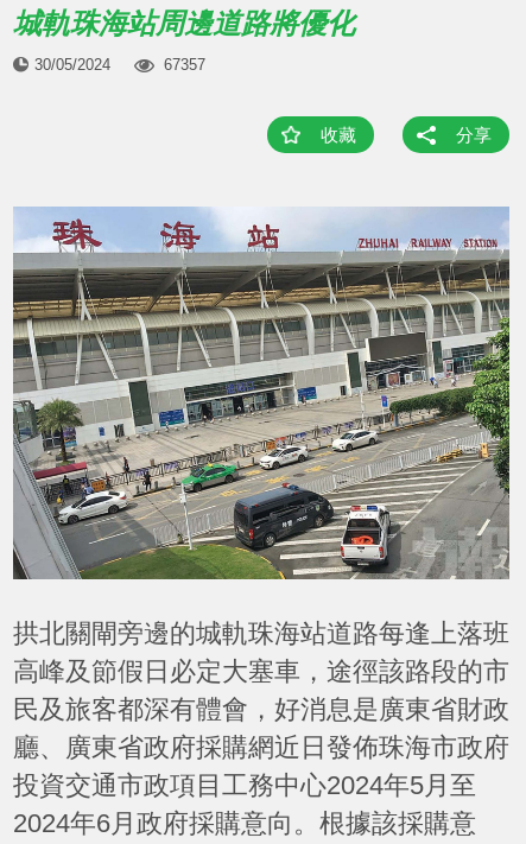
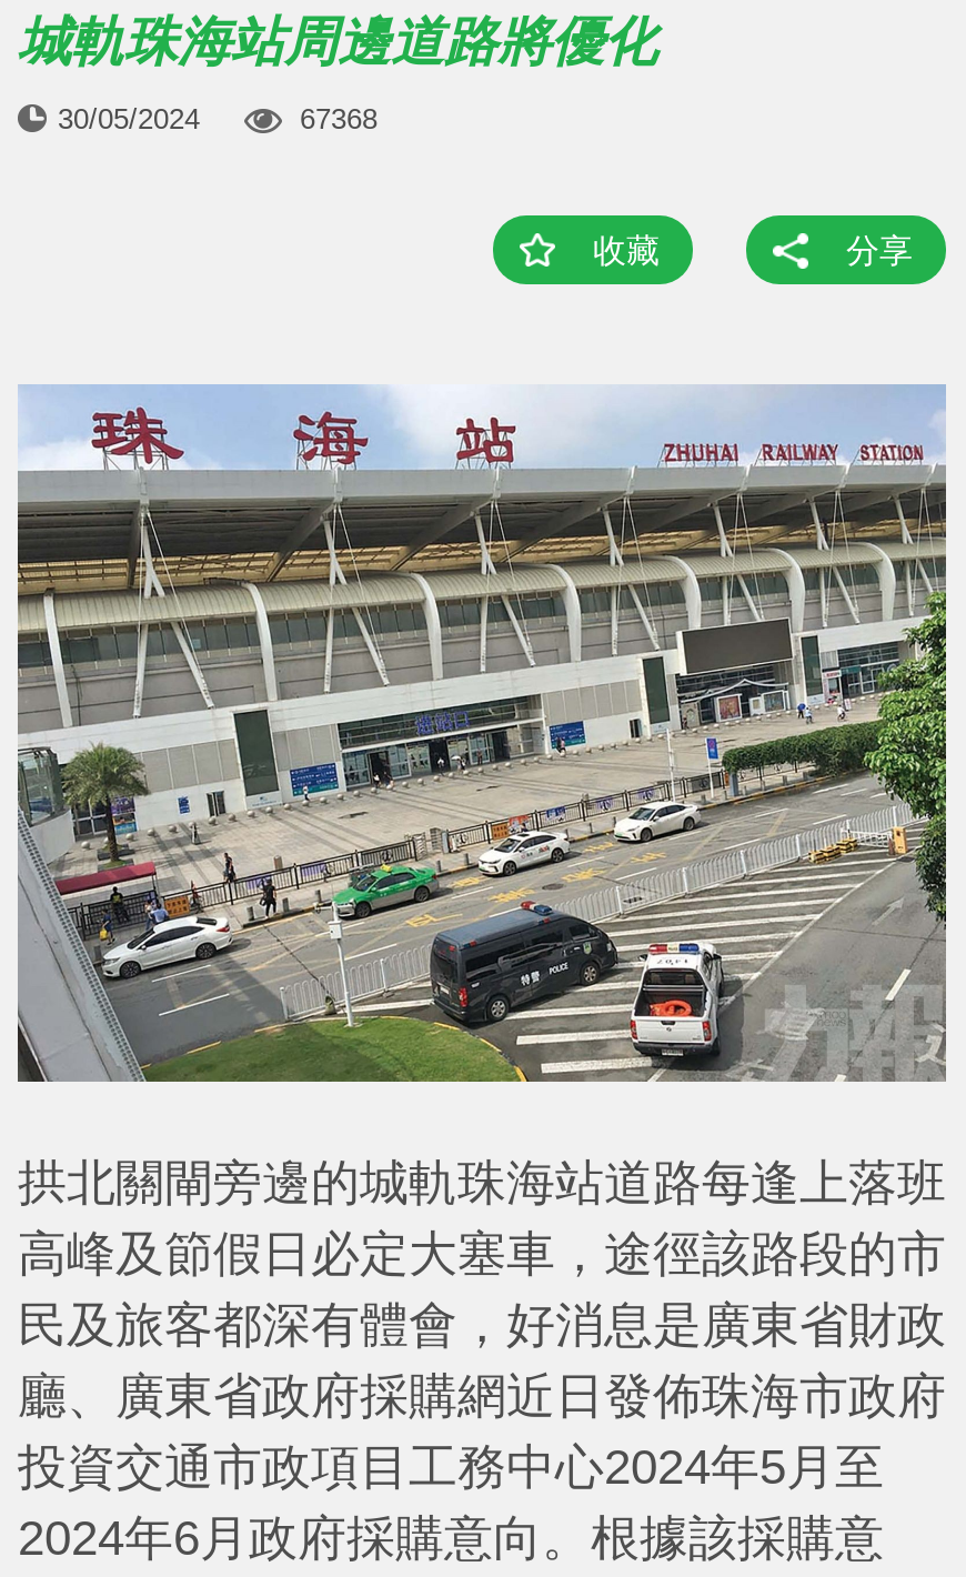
- 67357
+ 67368
